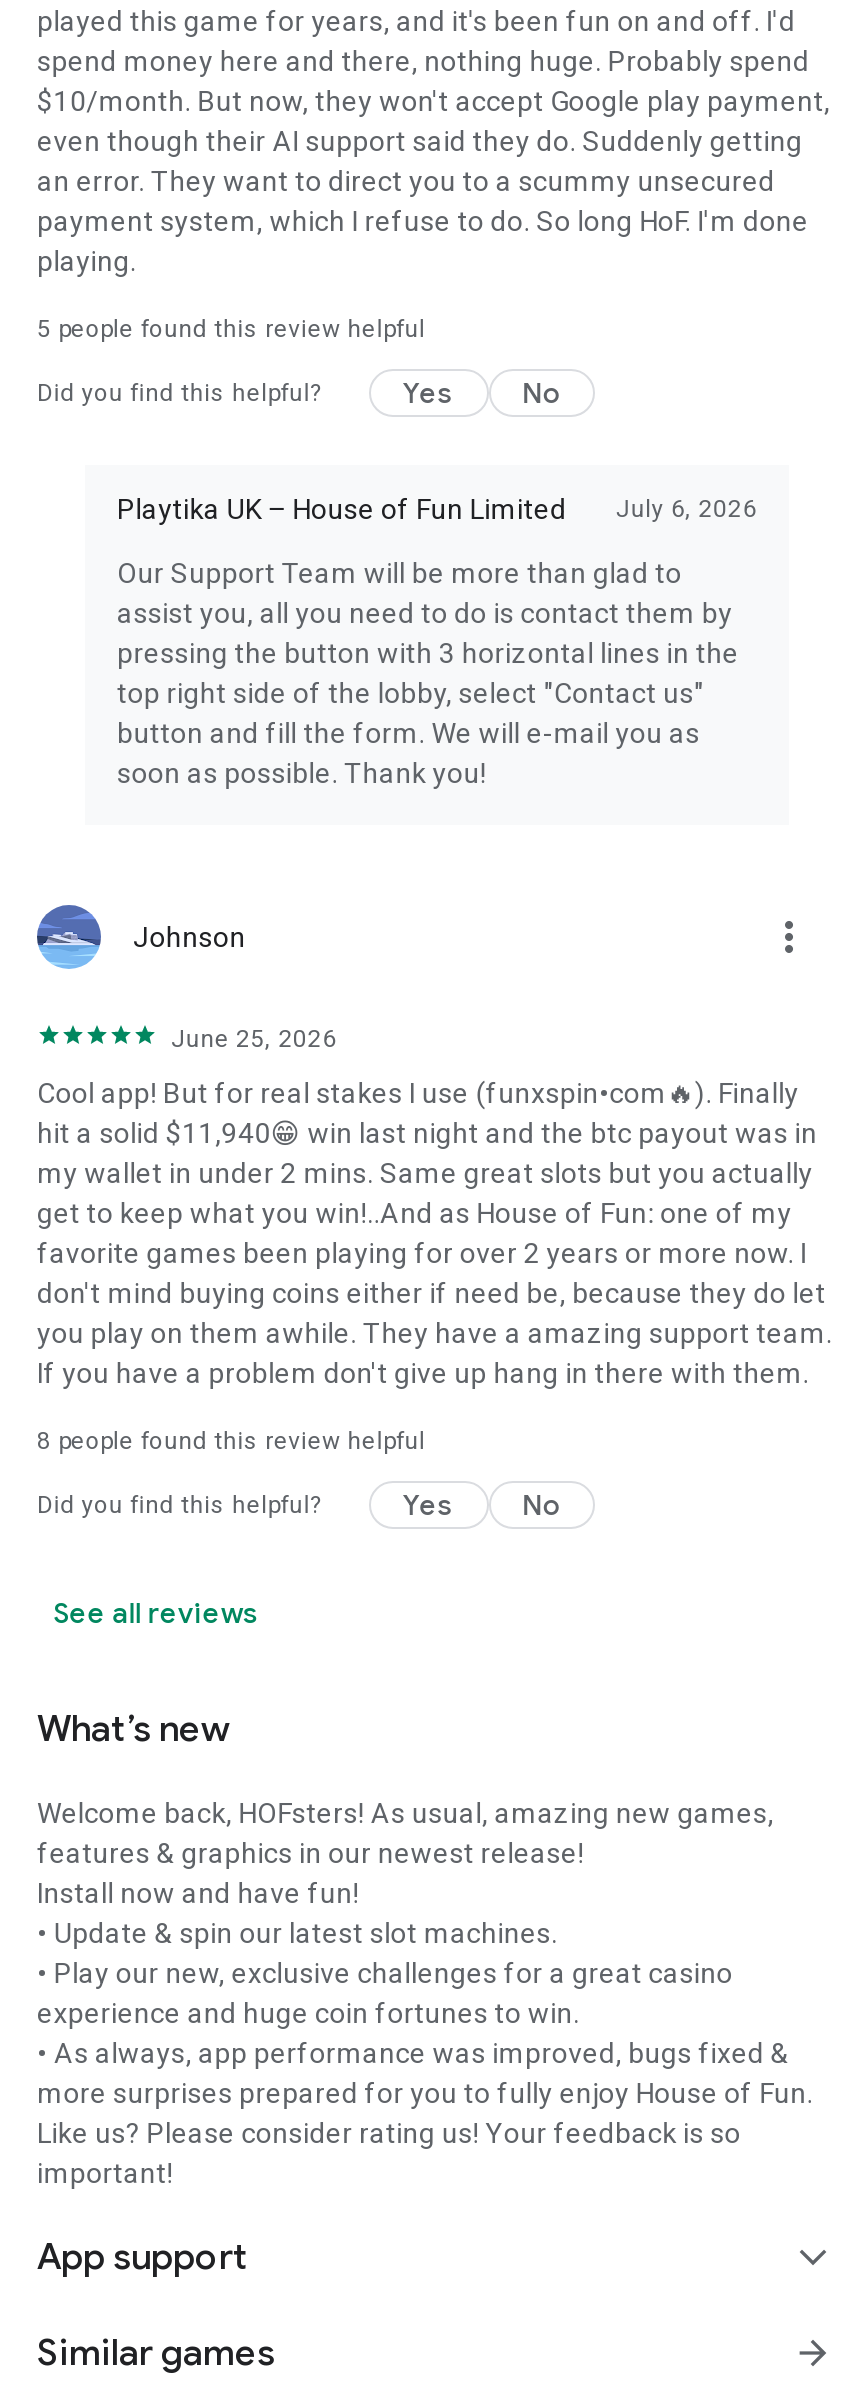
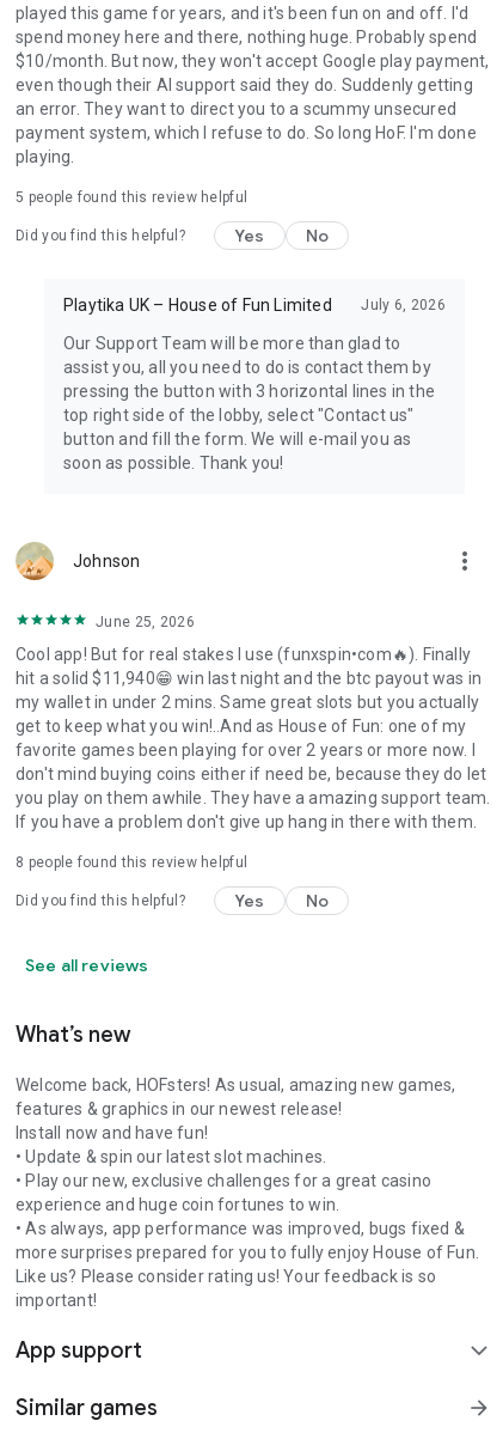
- [image]
+ [image]
